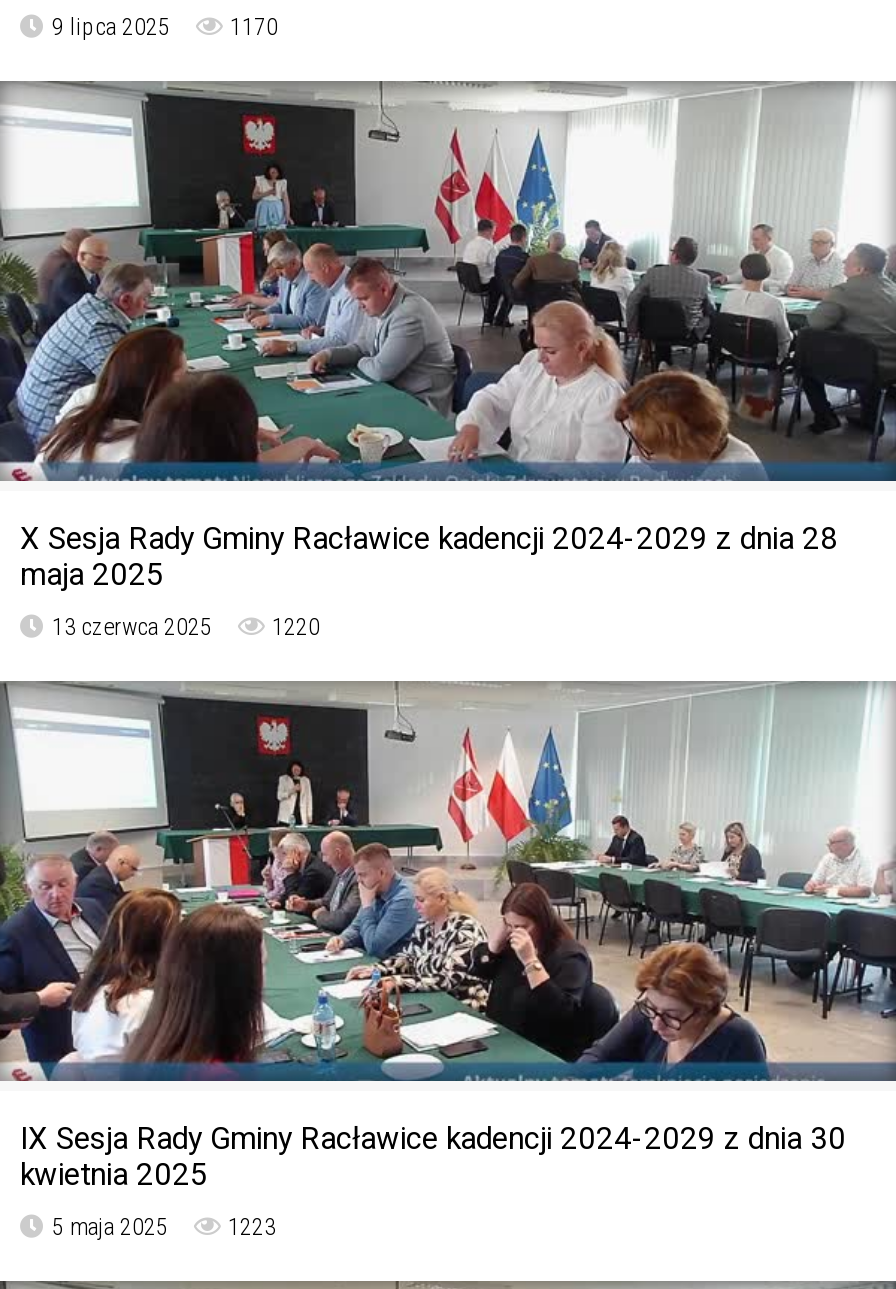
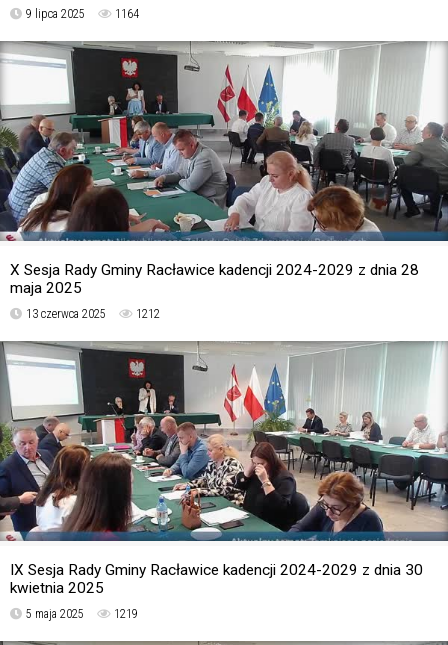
- 9 lipca 2025 1170
+ 9 lipca 2025 1164

- 13 czerwca 2025 1220
+ 13 czerwca 2025 1212

- 5 maja 2025 1223
+ 5 maja 2025 1219
